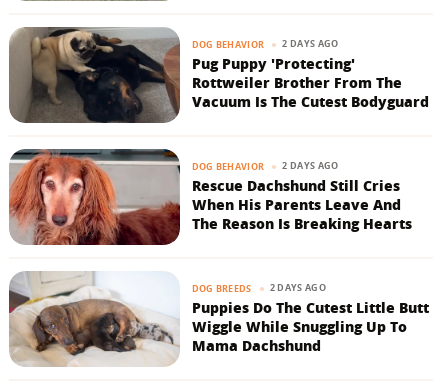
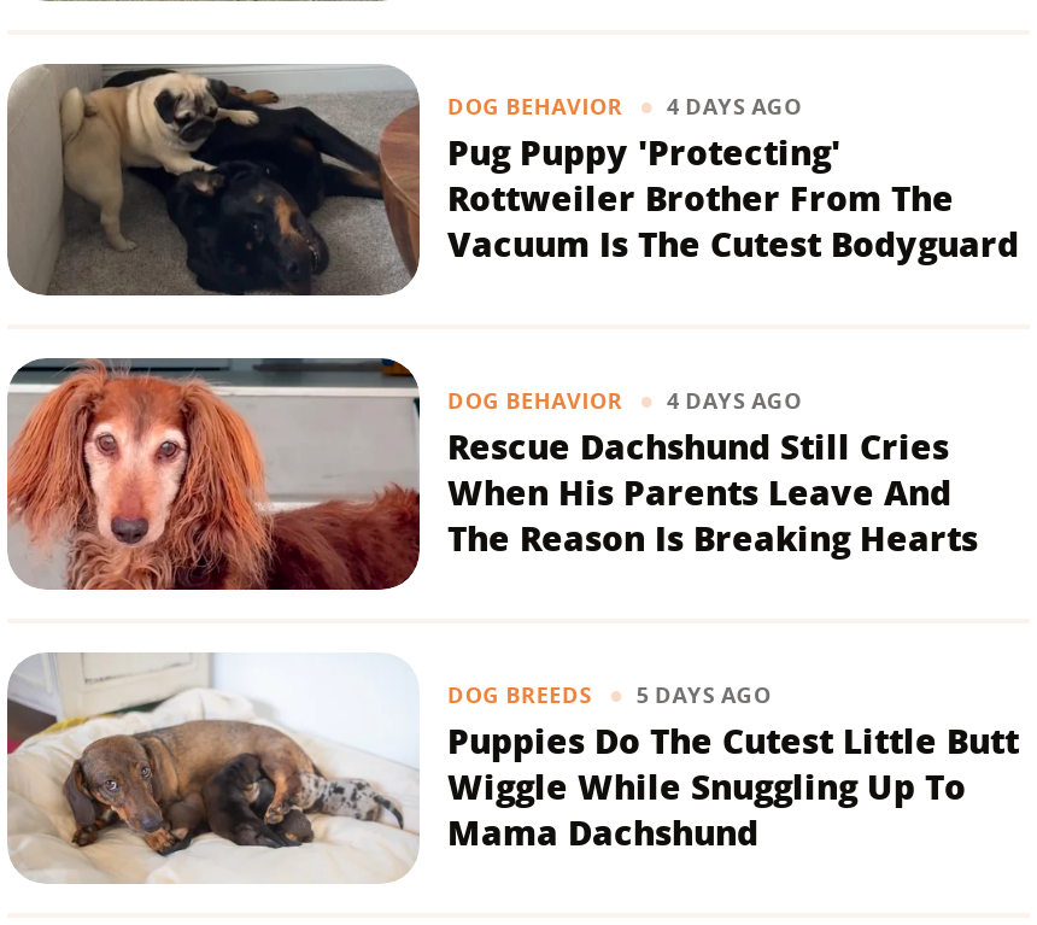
- DOG BEHAVIOR 2 DAYS AGO
+ DOG BEHAVIOR 4 DAYS AGO

- DOG BEHAVIOR 2 DAYS AGO
+ DOG BEHAVIOR 4 DAYS AGO

- DOG BREEDS 2 DAYS AGO
+ DOG BREEDS 5 DAYS AGO
